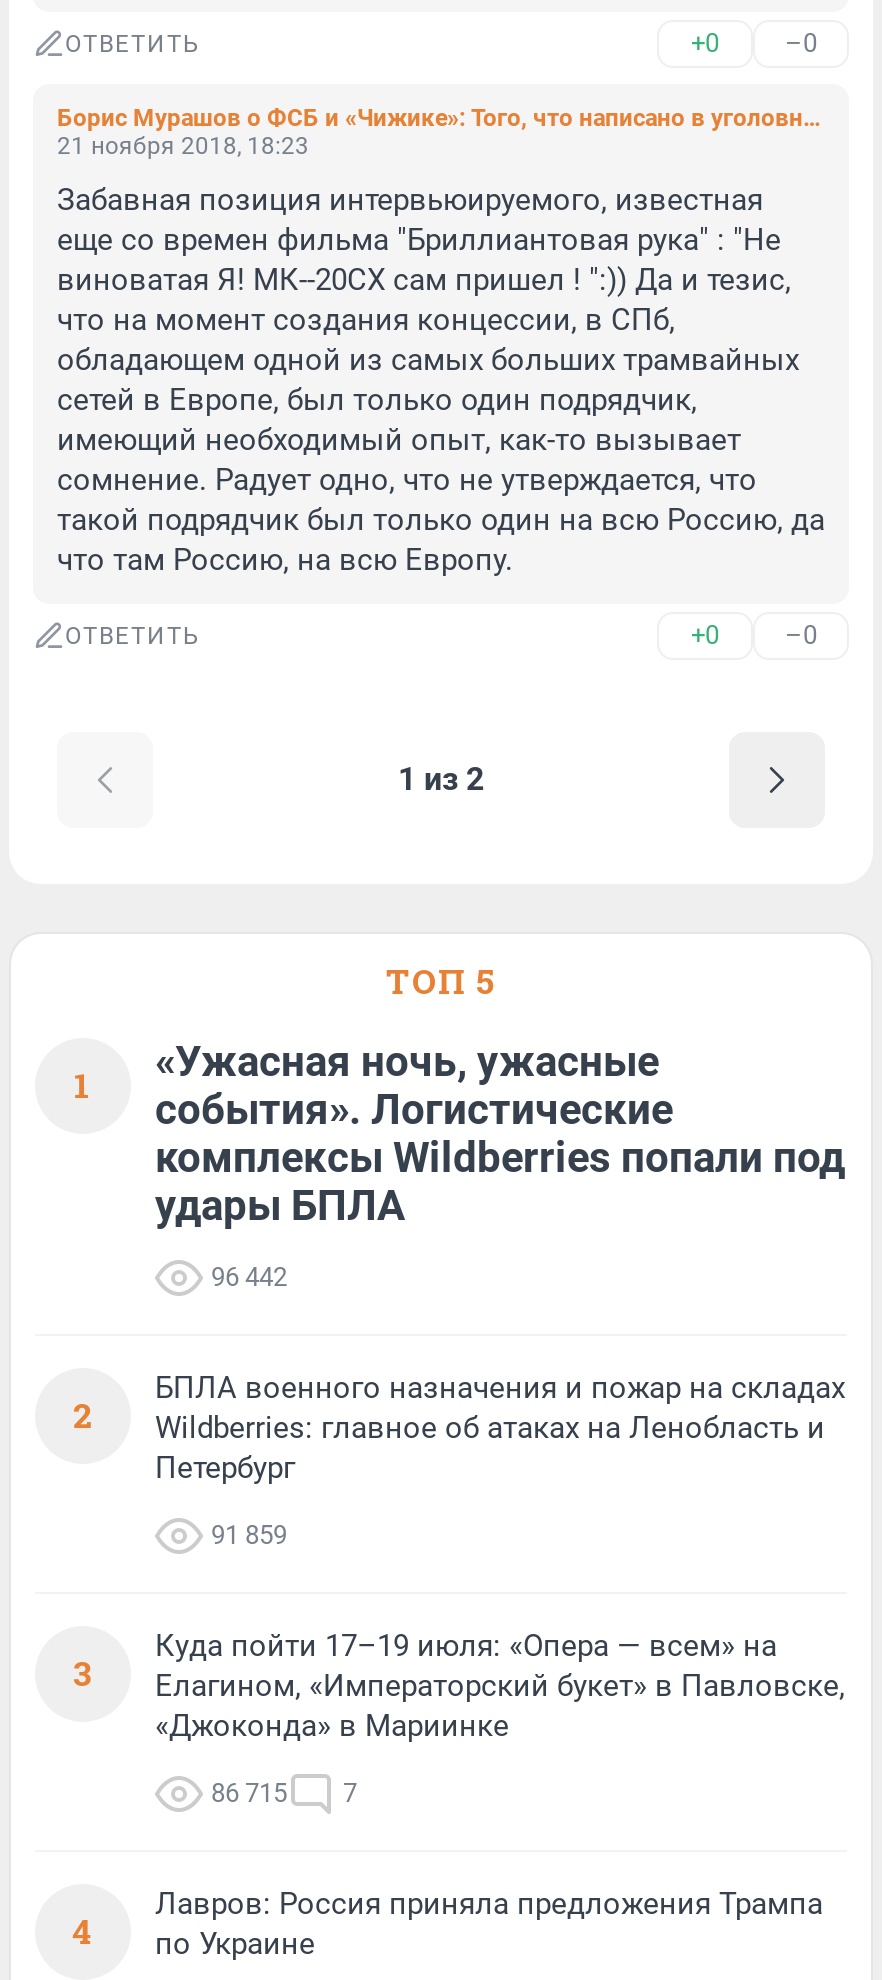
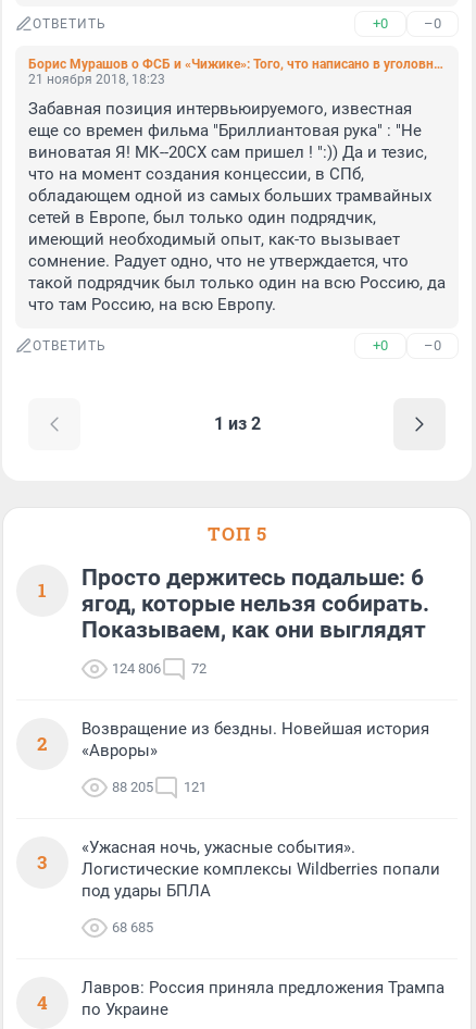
- «Ужасная ночь, ужасные
- события». Логистические
- комплексы Wildberries попали под
- удары БПЛА
+ Просто держитесь подальше: 6
+ ягод, которые нельзя собирать.
+ Показываем, как они выглядят

- 96 442
+ 124 806
+ 72

- БПЛА военного назначения и пожар на складах
- Wildberries: главное об атаках на Ленобласть и
- Петербург
+ Возвращение из бездны. Новейшая история
+ «Авроры»

- 91 859
+ 88 205
+ 121

- Куда пойти 17–19 июля: «Опера — всем» на
- Елагином, «Императорский букет» в Павловске,
- «Джоконда» в Мариинке
+ «Ужасная ночь, ужасные события».
+ Логистические комплексы Wildberries попали
+ под удары БПЛА

- 86 715
- 7
+ 68 685
